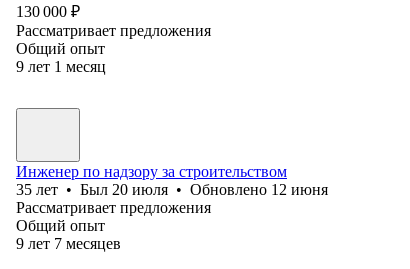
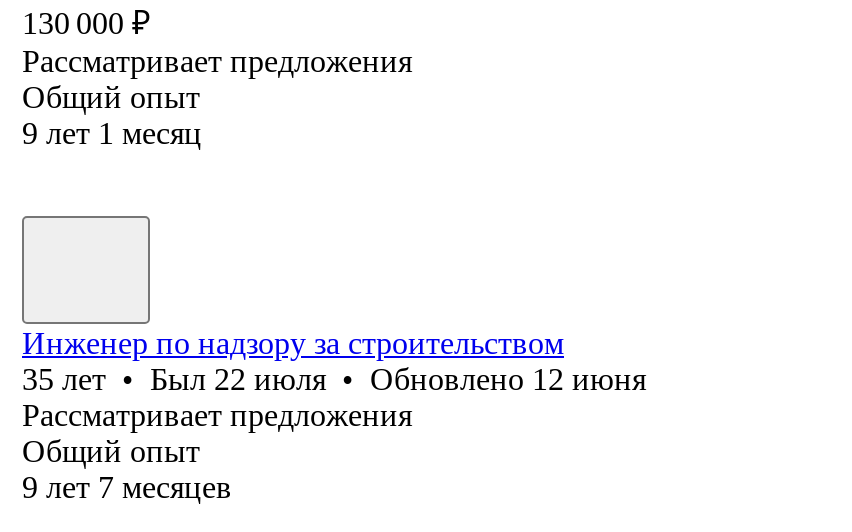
- 35 лет • Был 20 июля • Обновлено 12 июня
+ 35 лет • Был 22 июля • Обновлено 12 июня
